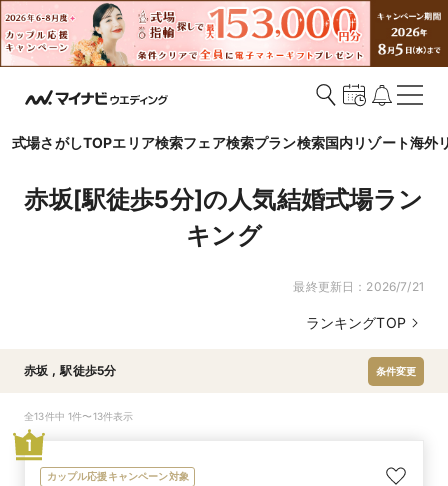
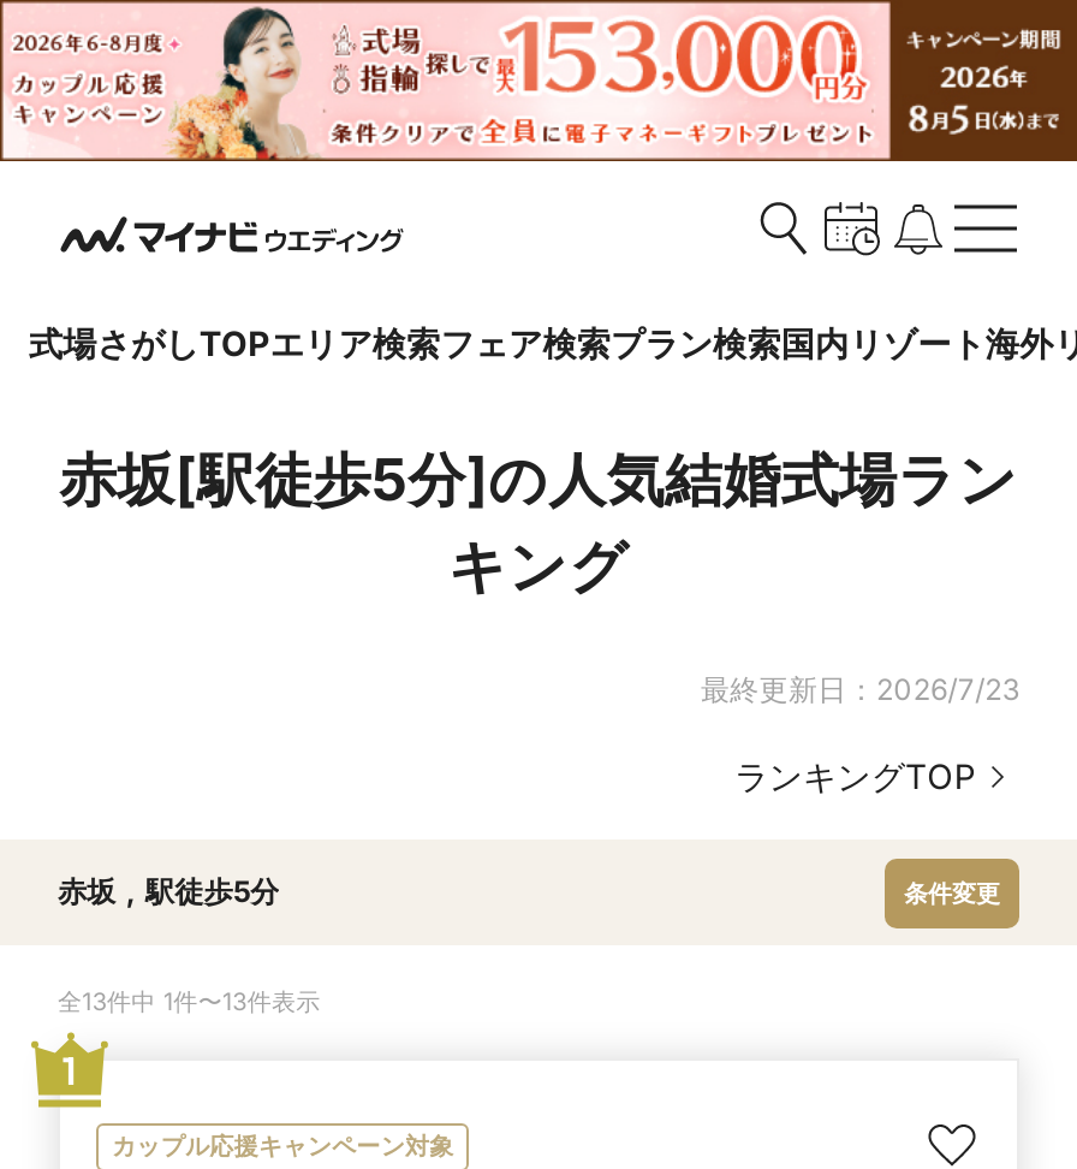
- 最終更新日：2026/7/21
+ 最終更新日：2026/7/23
